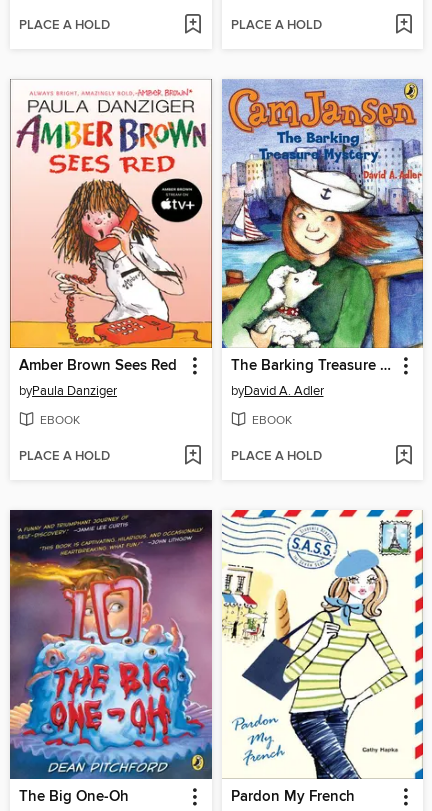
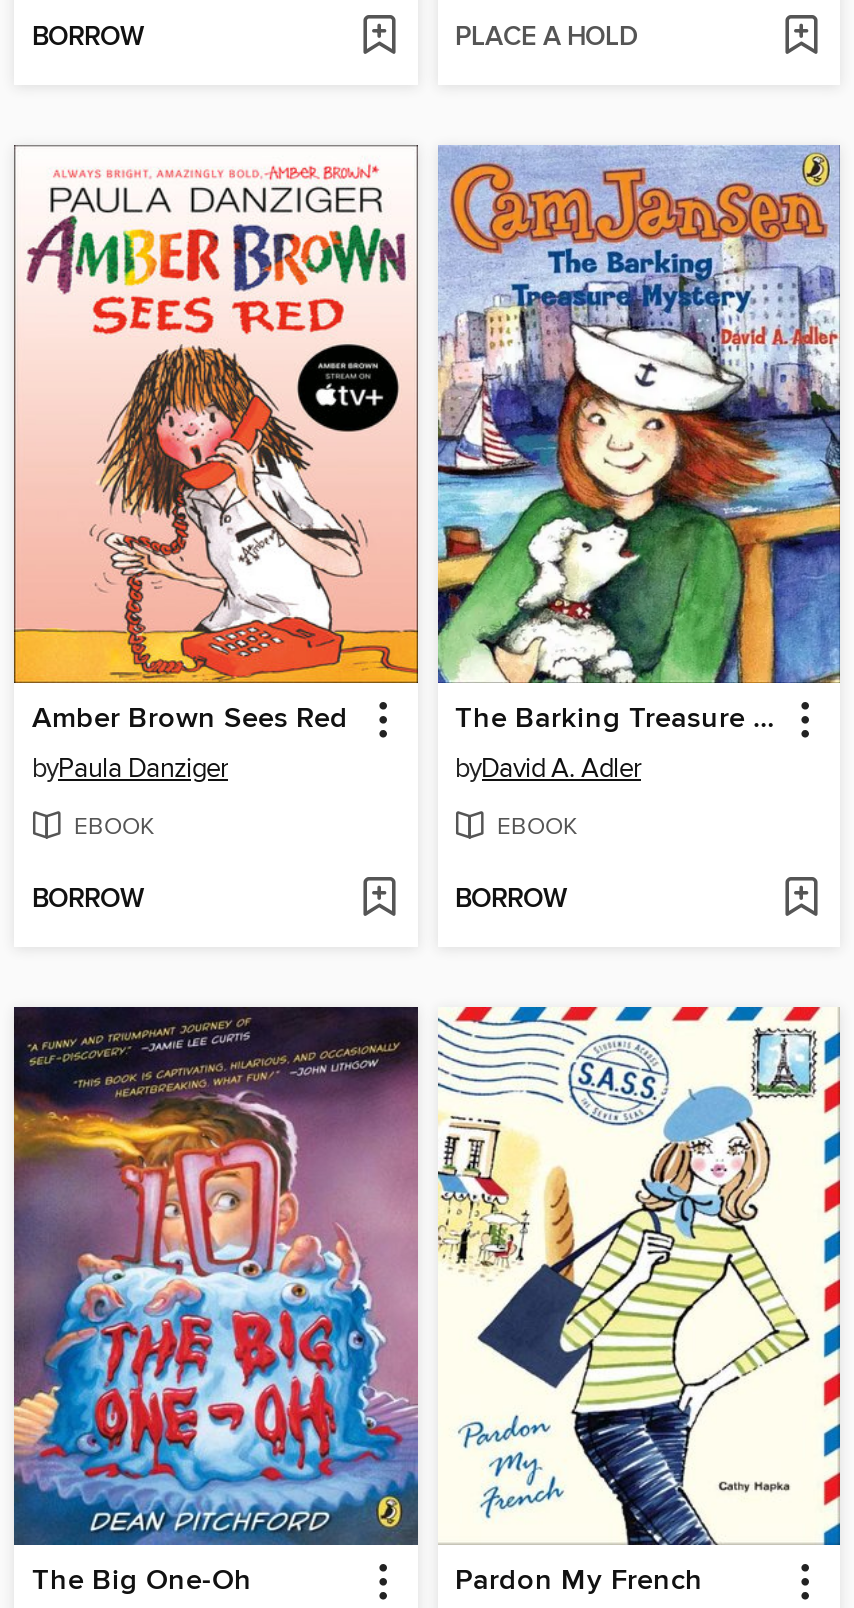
- PLACE A HOLD
+ BORROW

- PLACE A HOLD
+ BORROW

- PLACE A HOLD
+ BORROW
